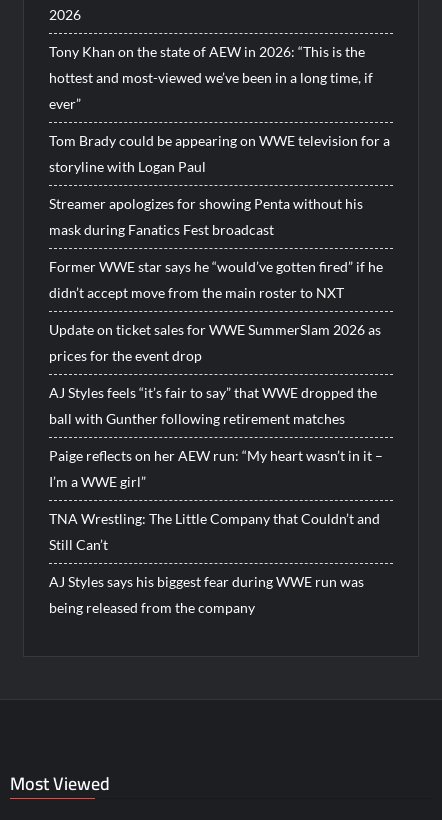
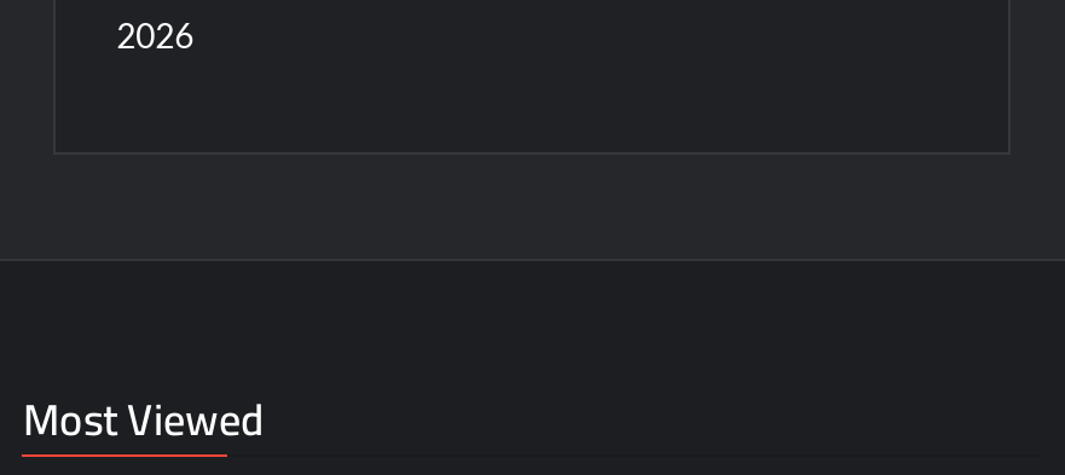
- Tony Khan on the state of AEW in 2026: “This is the
- hottest and most-viewed we’ve been in a long time, if
- ever”
- Tom Brady could be appearing on WWE television for a
- storyline with Logan Paul
- Streamer apologizes for showing Penta without his
- mask during Fanatics Fest broadcast
- Former WWE star says he “would’ve gotten fired” if he
- didn’t accept move from the main roster to NXT
- Update on ticket sales for WWE SummerSlam 2026 as
- prices for the event drop
- AJ Styles feels “it’s fair to say” that WWE dropped the
- ball with Gunther following retirement matches
- Paige reflects on her AEW run: “My heart wasn’t in it –
- I’m a WWE girl”
- TNA Wrestling: The Little Company that Couldn’t and
- Still Can’t
- AJ Styles says his biggest fear during WWE run was
- being released from the company
